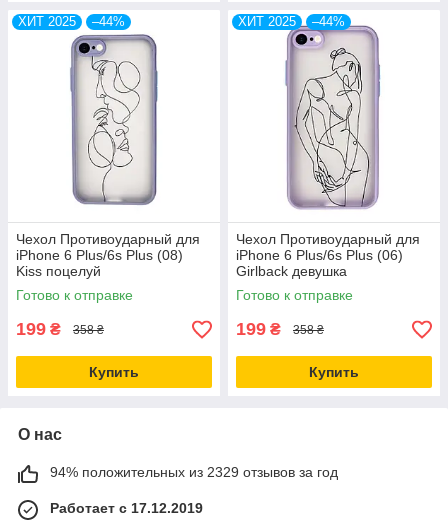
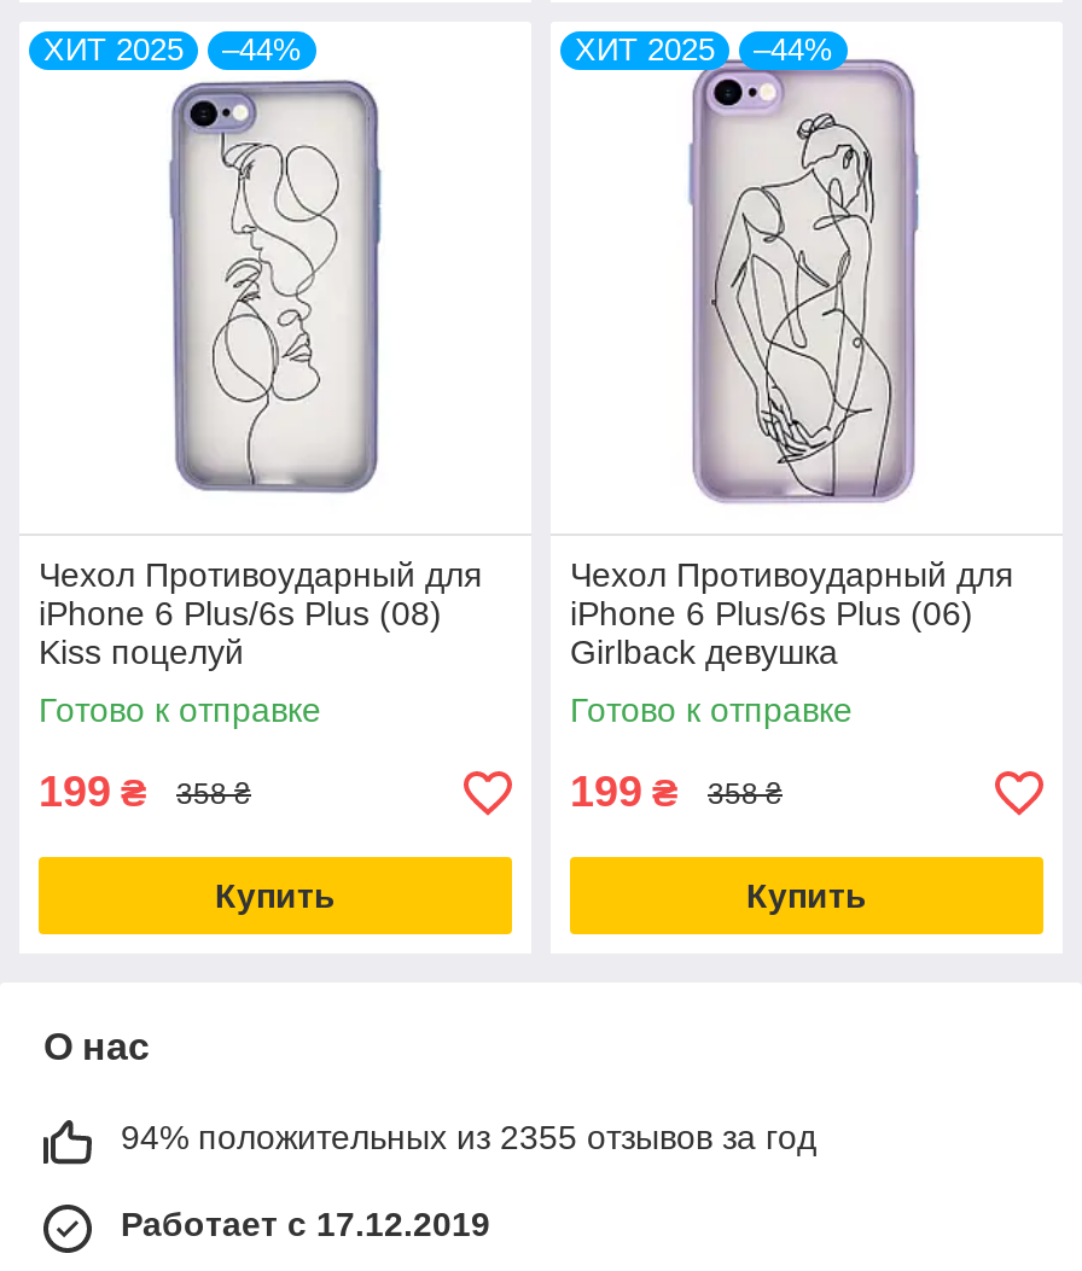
- 94% положительных из 2329 отзывов за год
+ 94% положительных из 2355 отзывов за год
